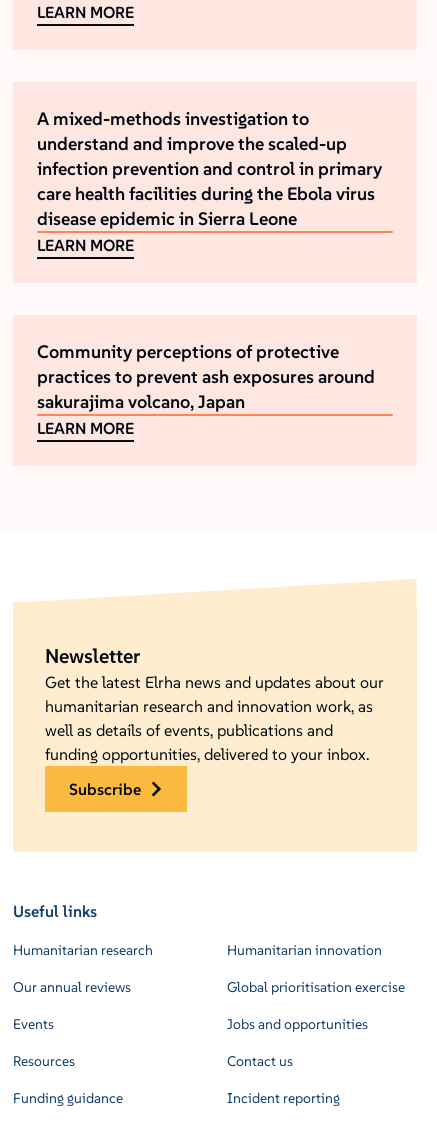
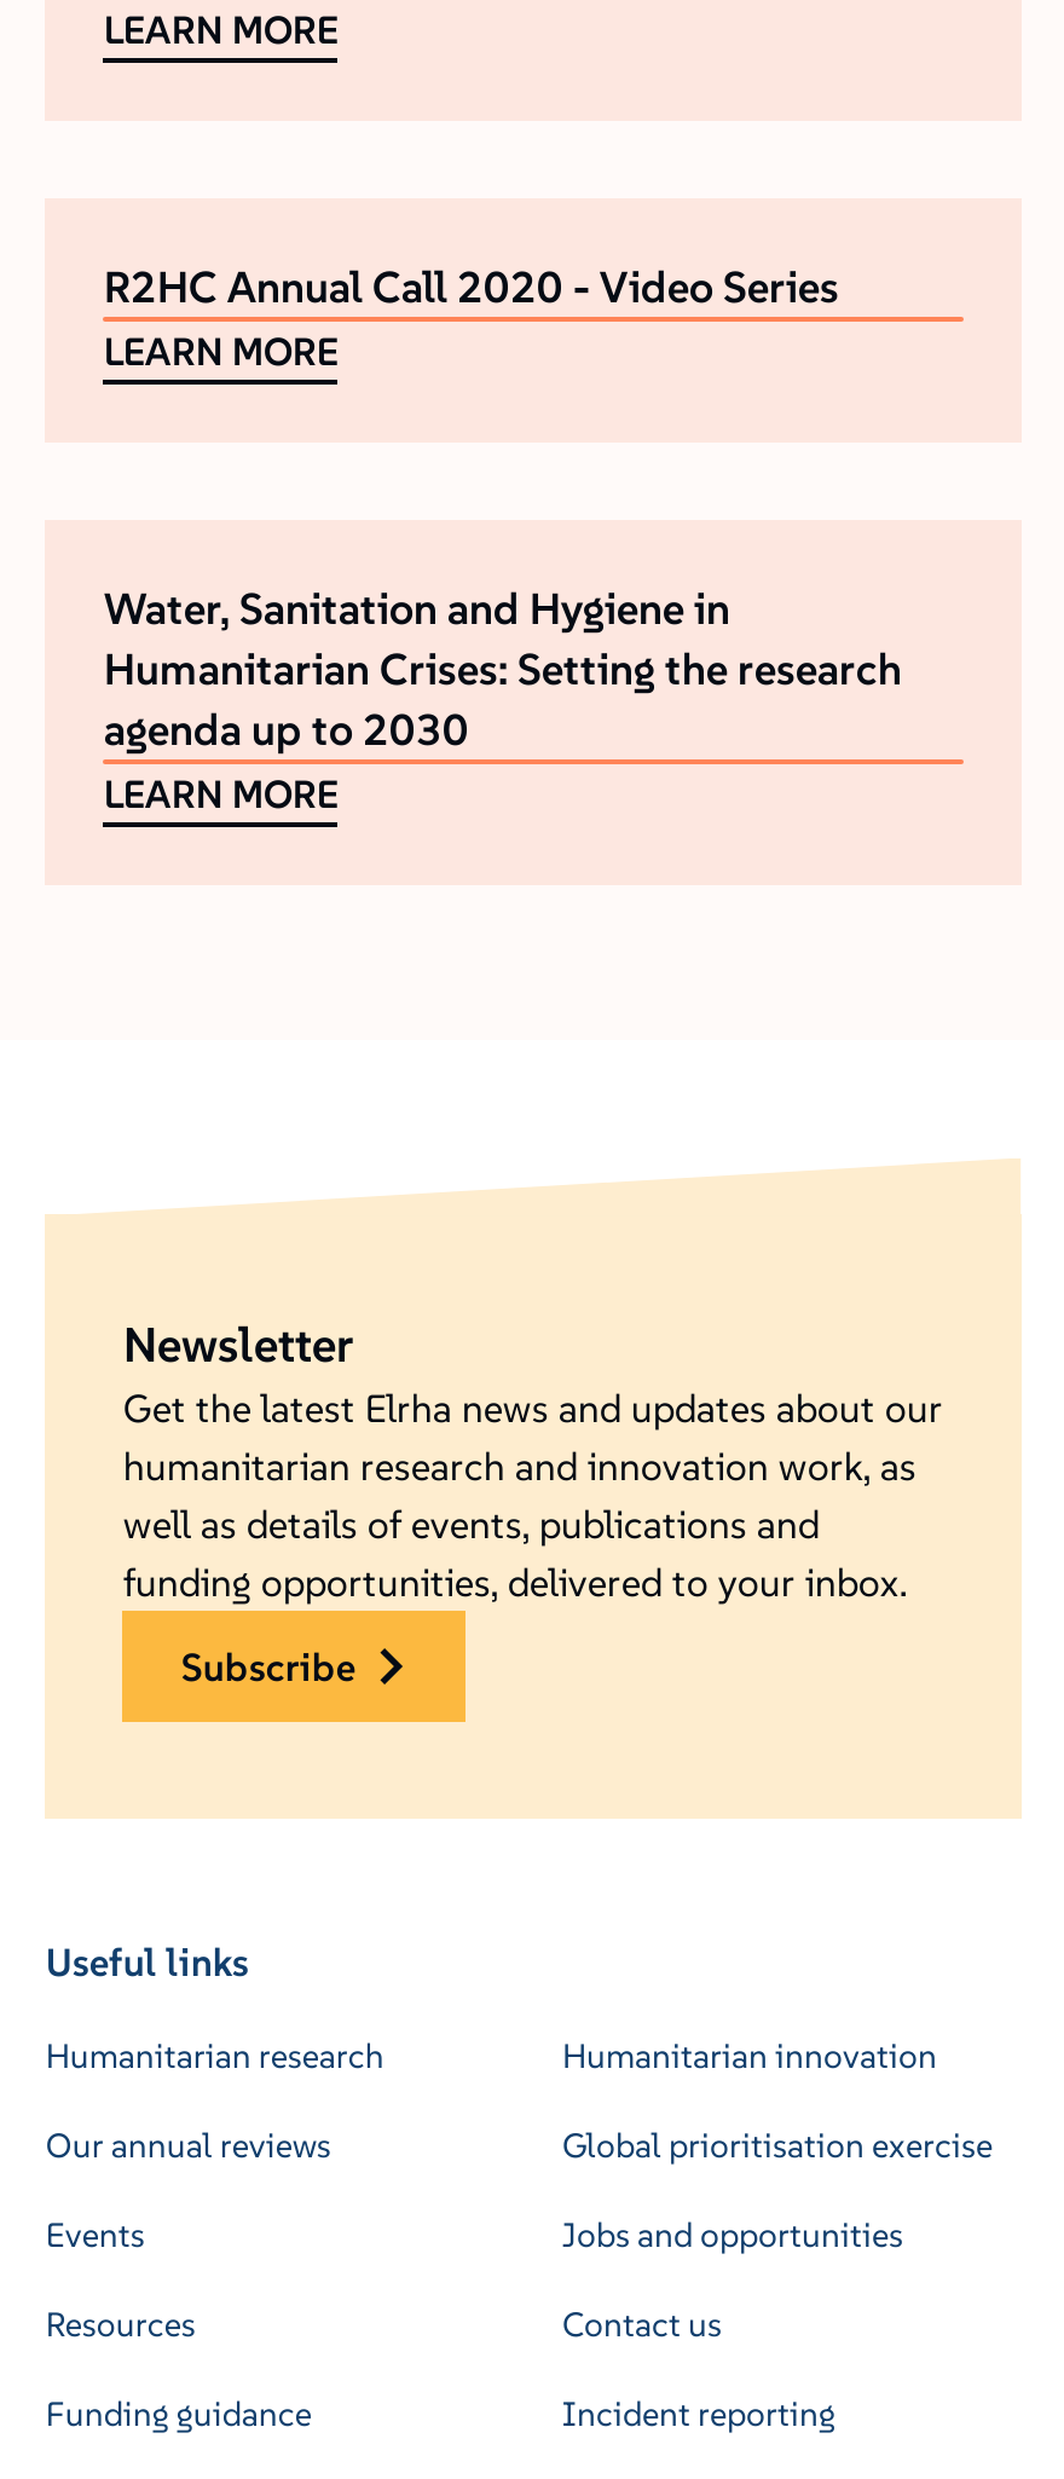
- A mixed-methods investigation to
- understand and improve the scaled-up
- infection prevention and control in primary
- care health facilities during the Ebola virus
- disease epidemic in Sierra Leone
+ R2HC Annual Call 2020 - Video Series

- Community perceptions of protective
- practices to prevent ash exposures around
- sakurajima volcano, Japan
+ Water, Sanitation and Hygiene in
+ Humanitarian Crises: Setting the research
+ agenda up to 2030
